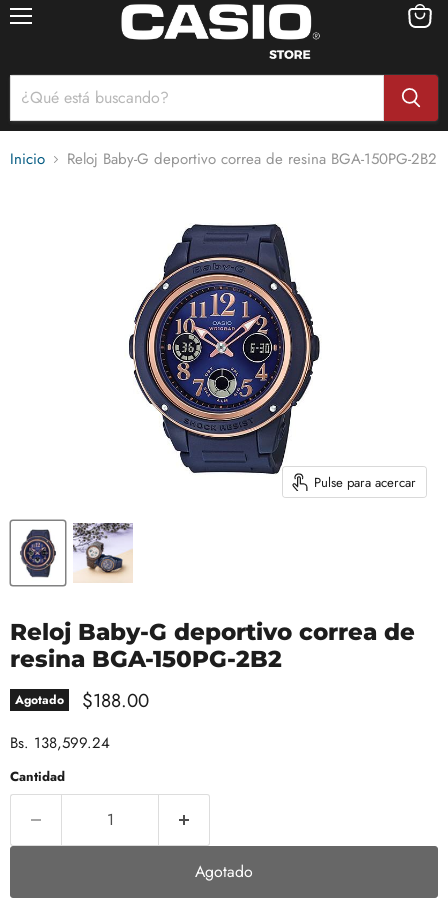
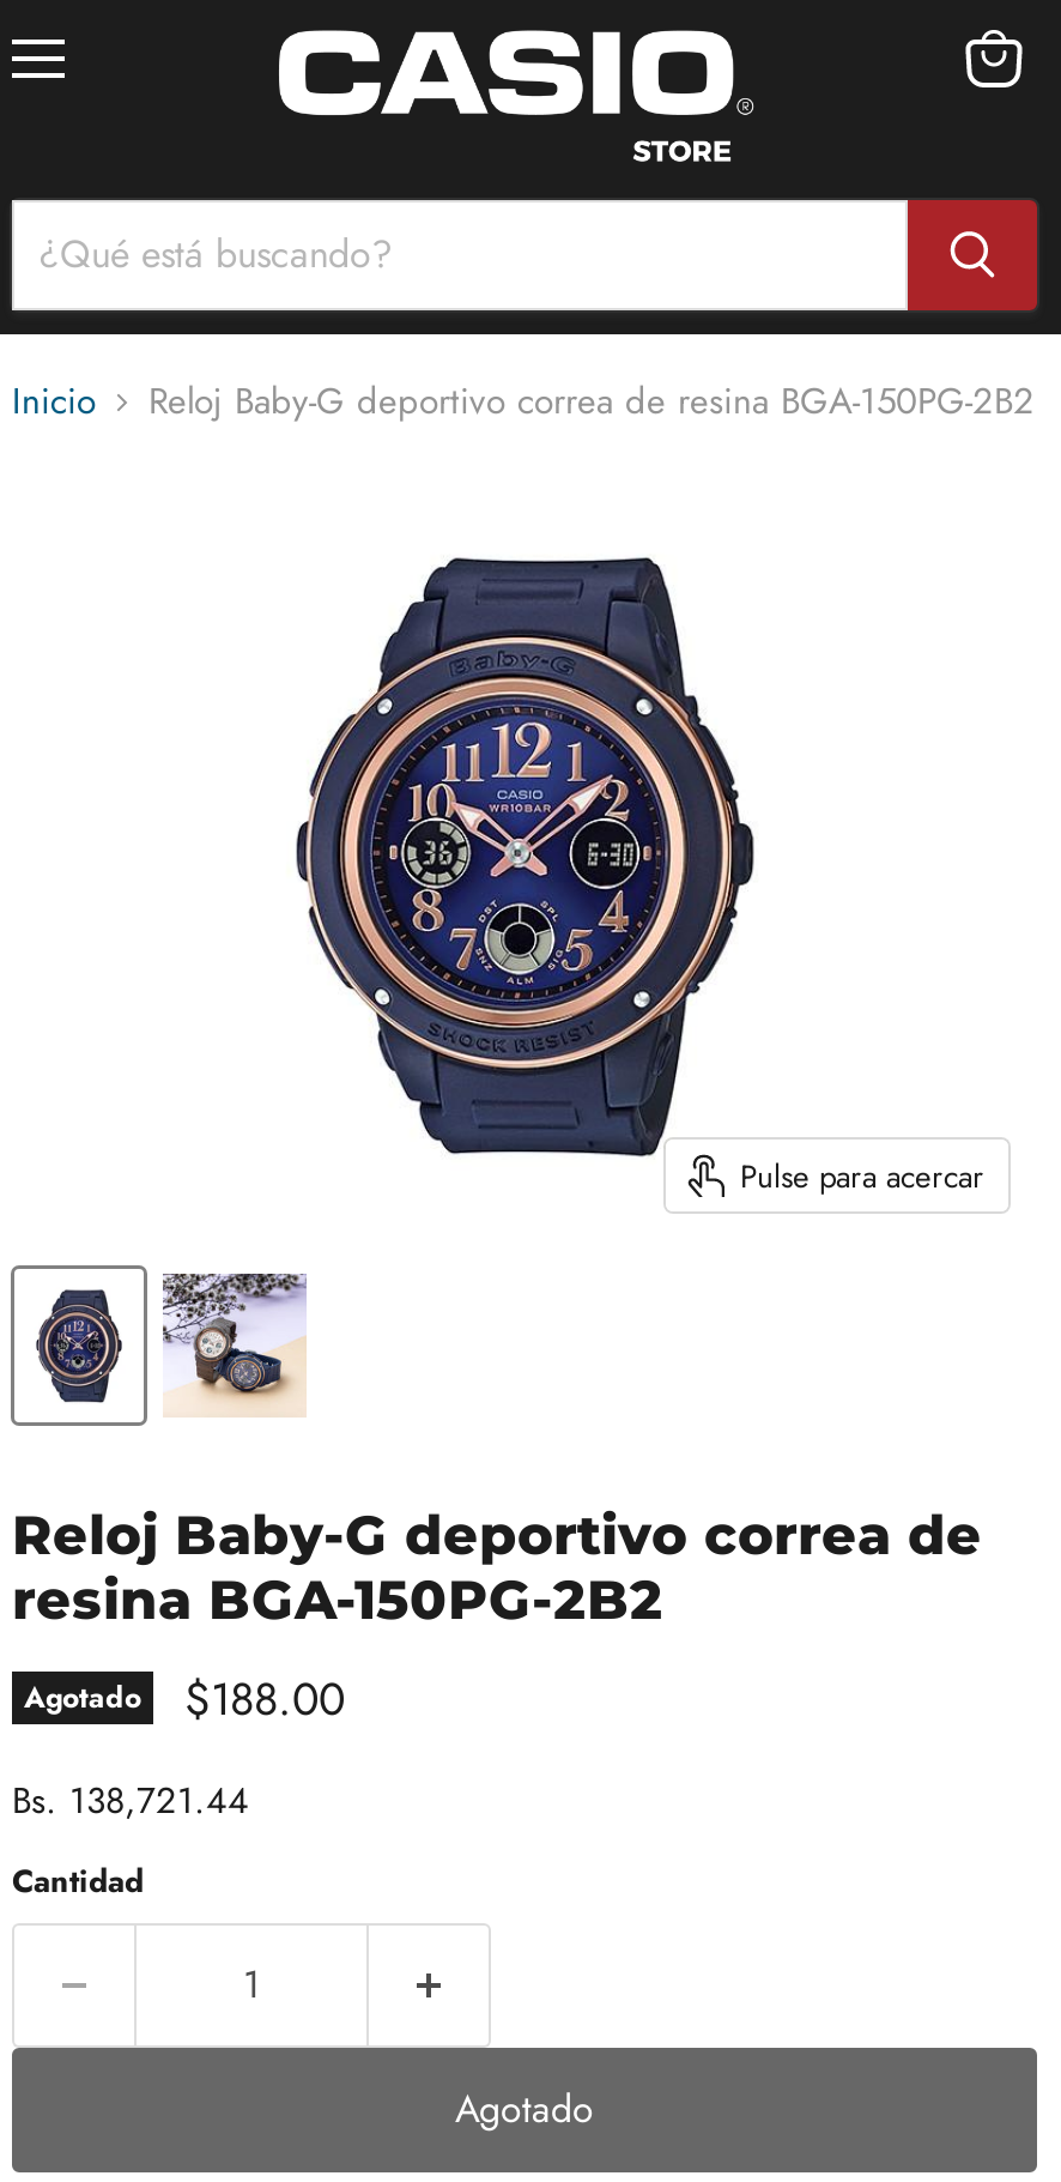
- Bs. 138,599.24
+ Bs. 138,721.44
